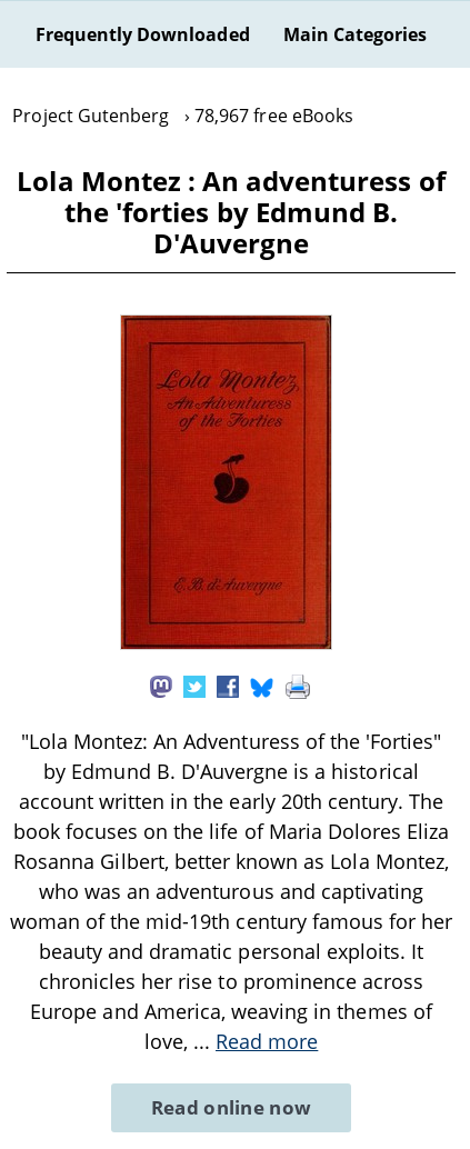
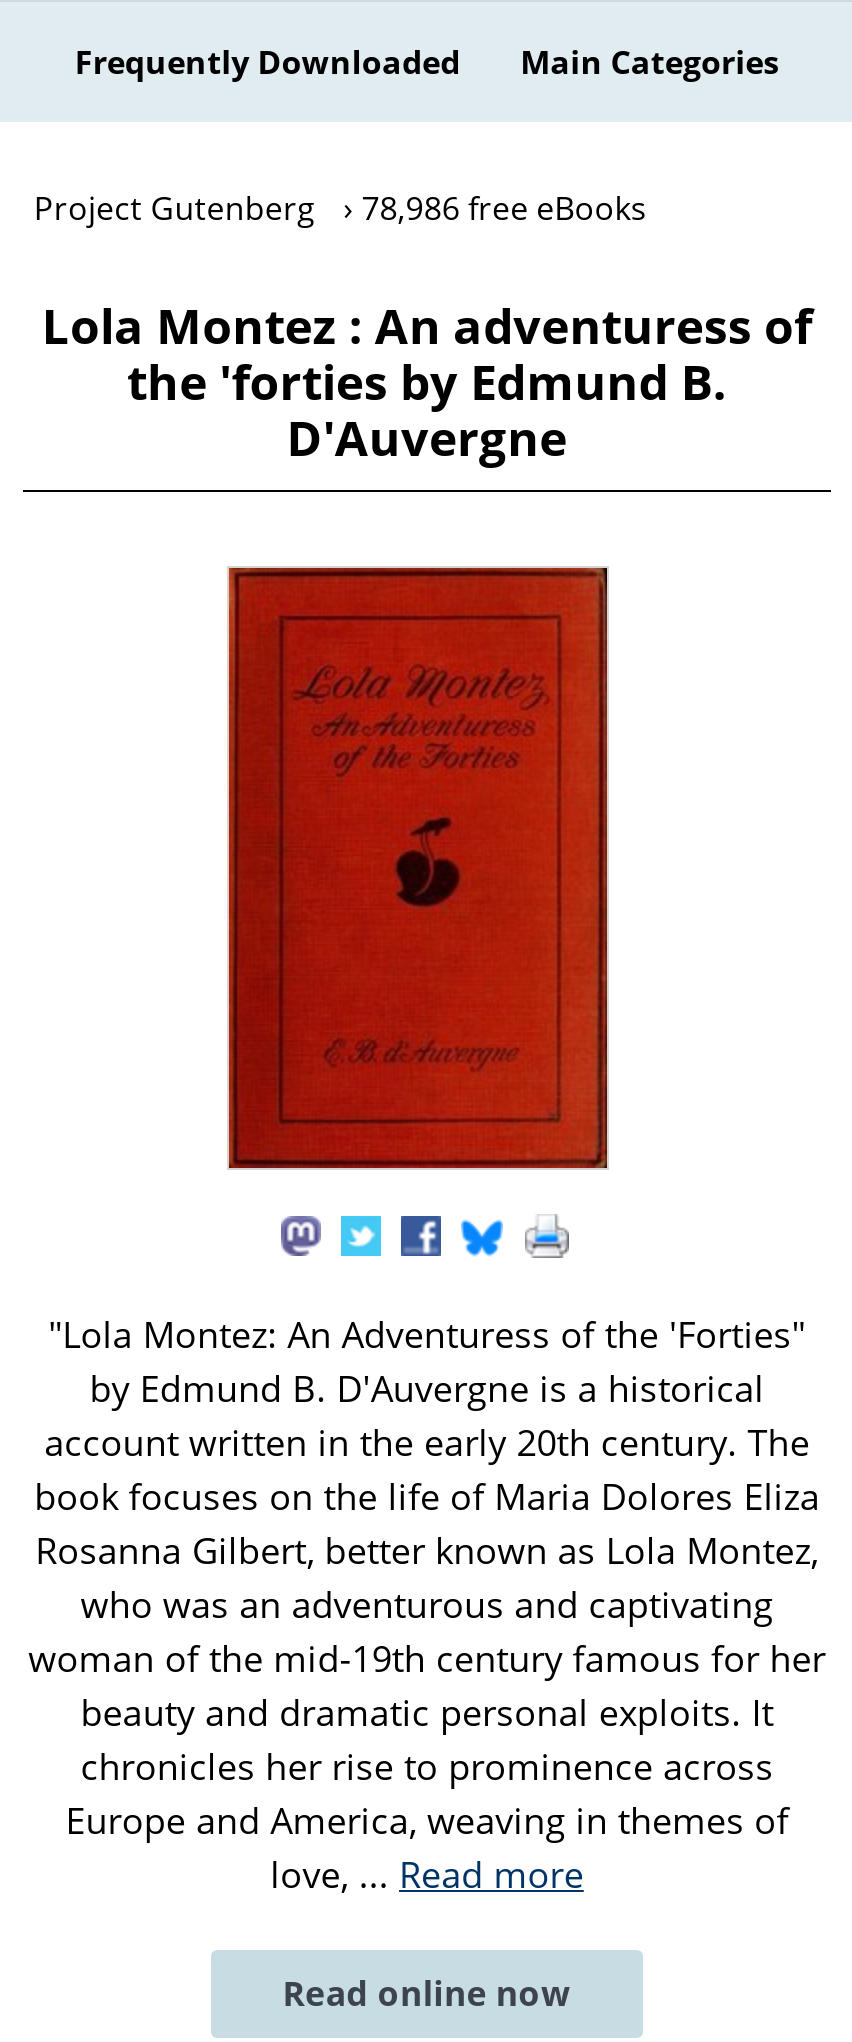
- Project Gutenberg 78,967 free eBooks
+ Project Gutenberg 78,986 free eBooks
